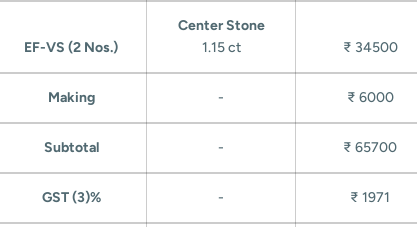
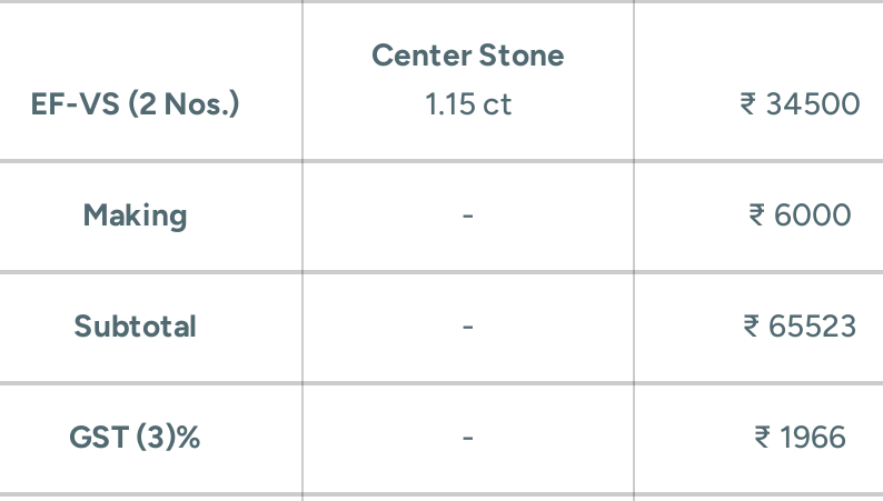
- ₹ 65700
+ ₹ 65523

- ₹ 1971
+ ₹ 1966
